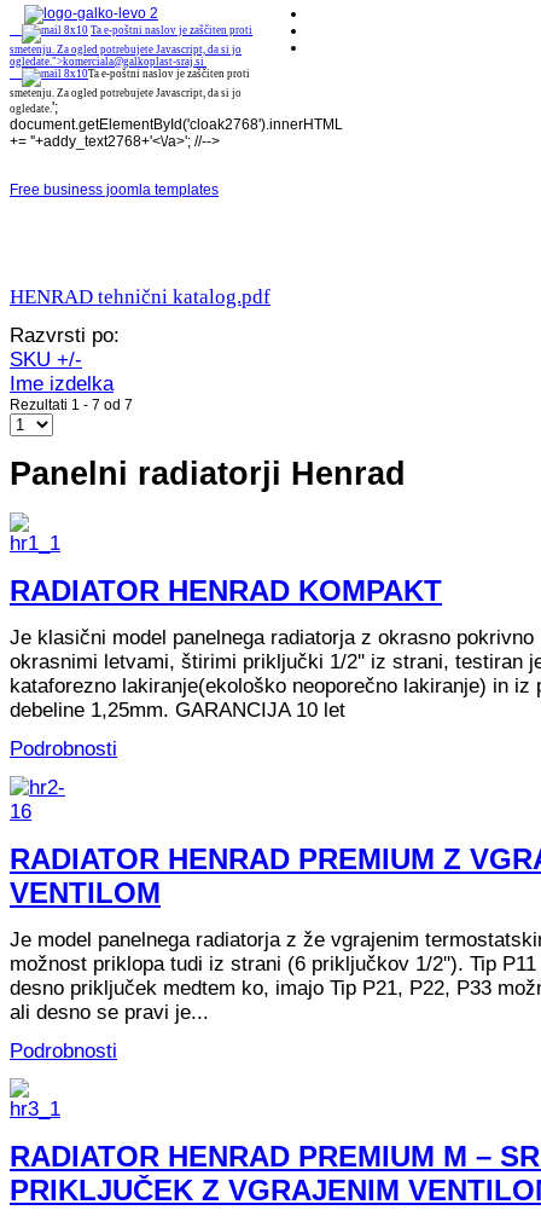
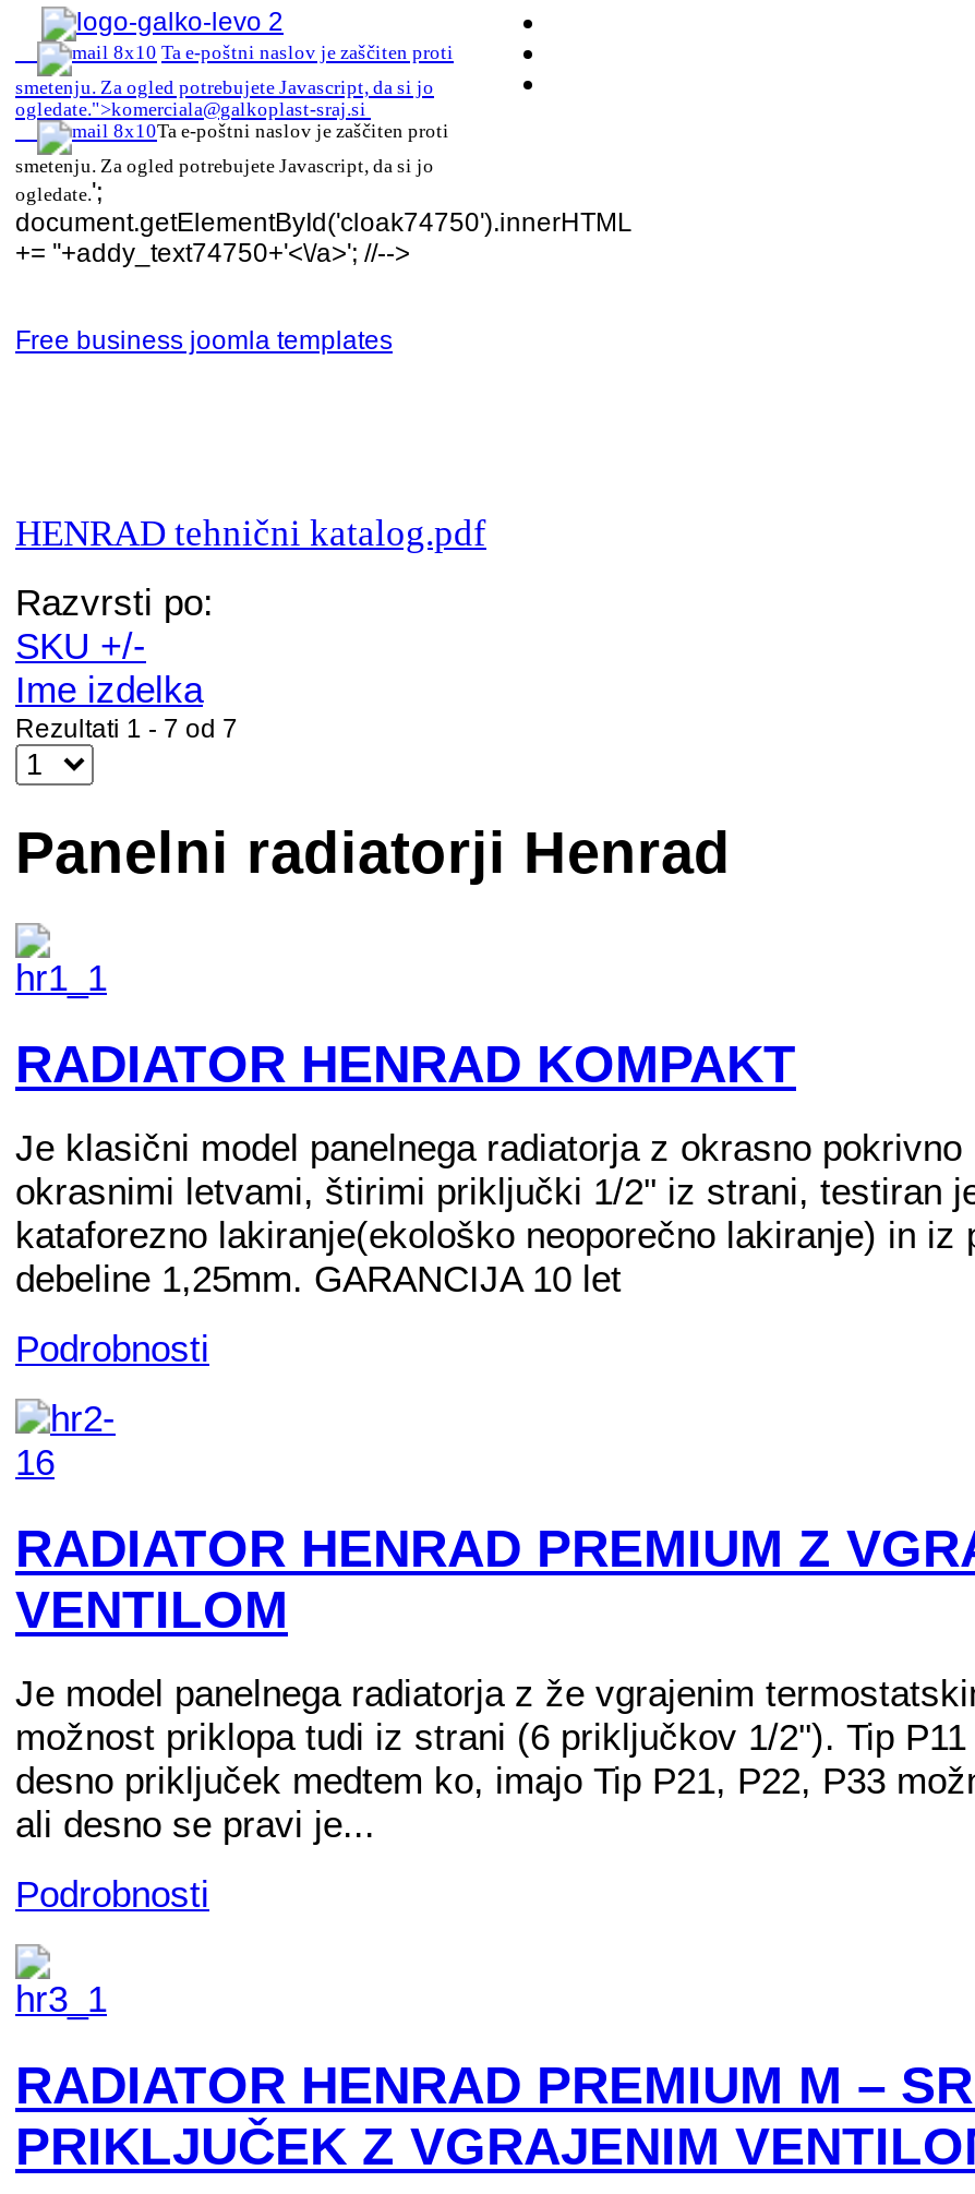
- document.getElementById('cloak2768').innerHTML
- += ' '+addy_text2768+'<\/a>'; //-->
+ document.getElementById('cloak74750').innerHTML
+ += ' '+addy_text74750+'<\/a>'; //-->
